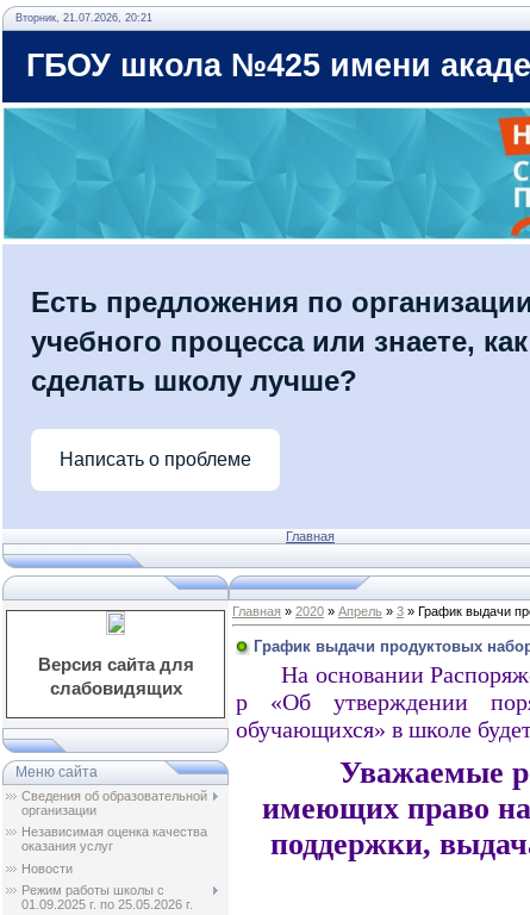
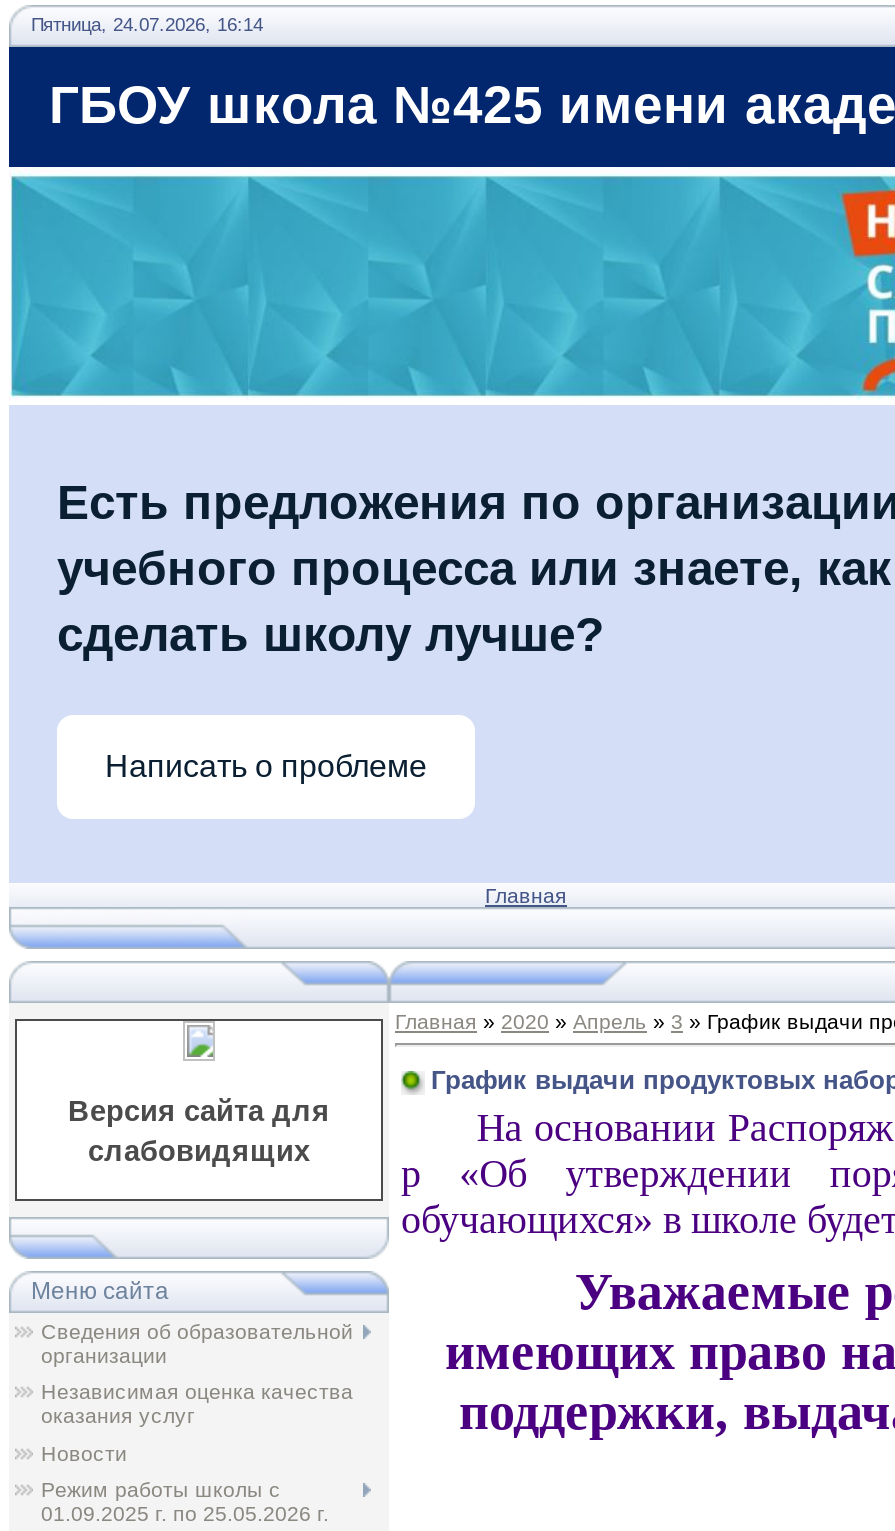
- Вторник, 21.07.2026, 20:21
+ Пятница, 24.07.2026, 16:14
